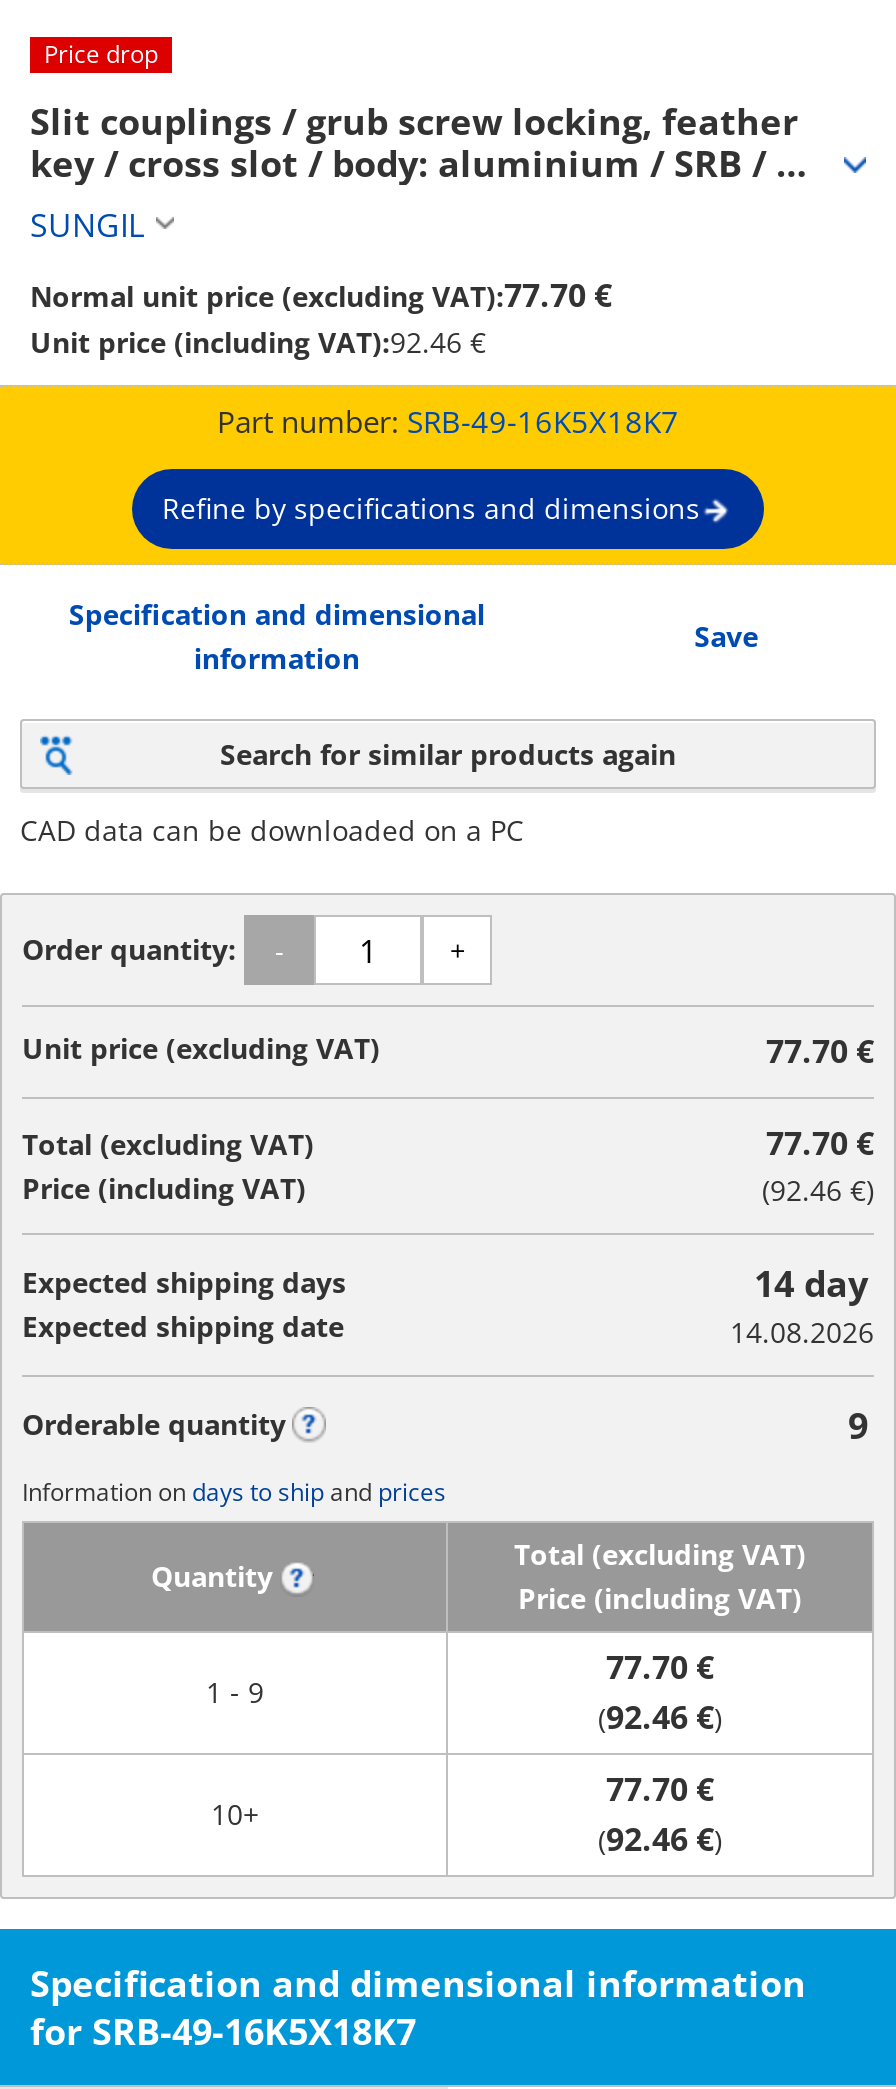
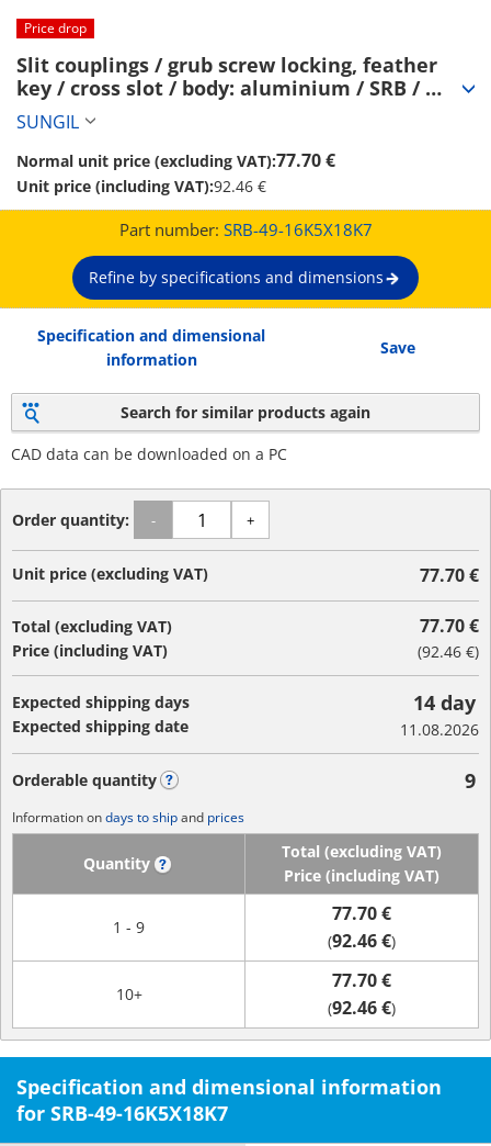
- 14.08.2026
+ 11.08.2026
